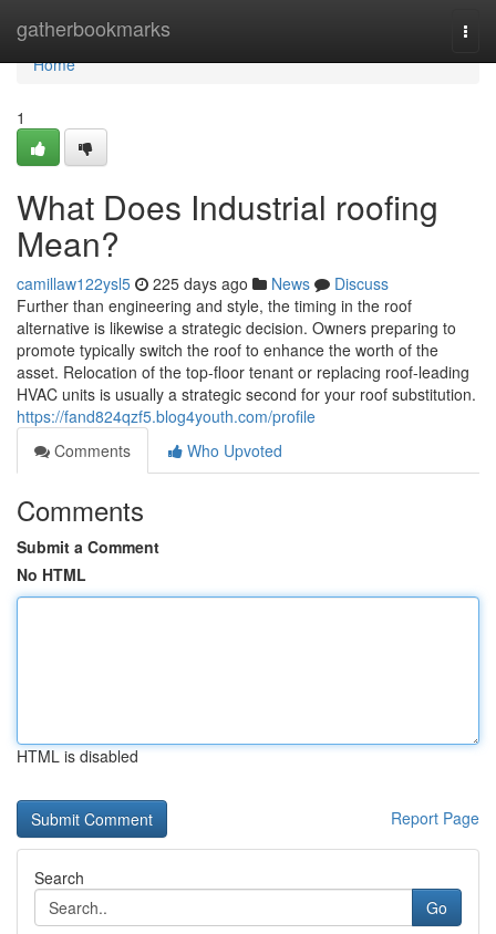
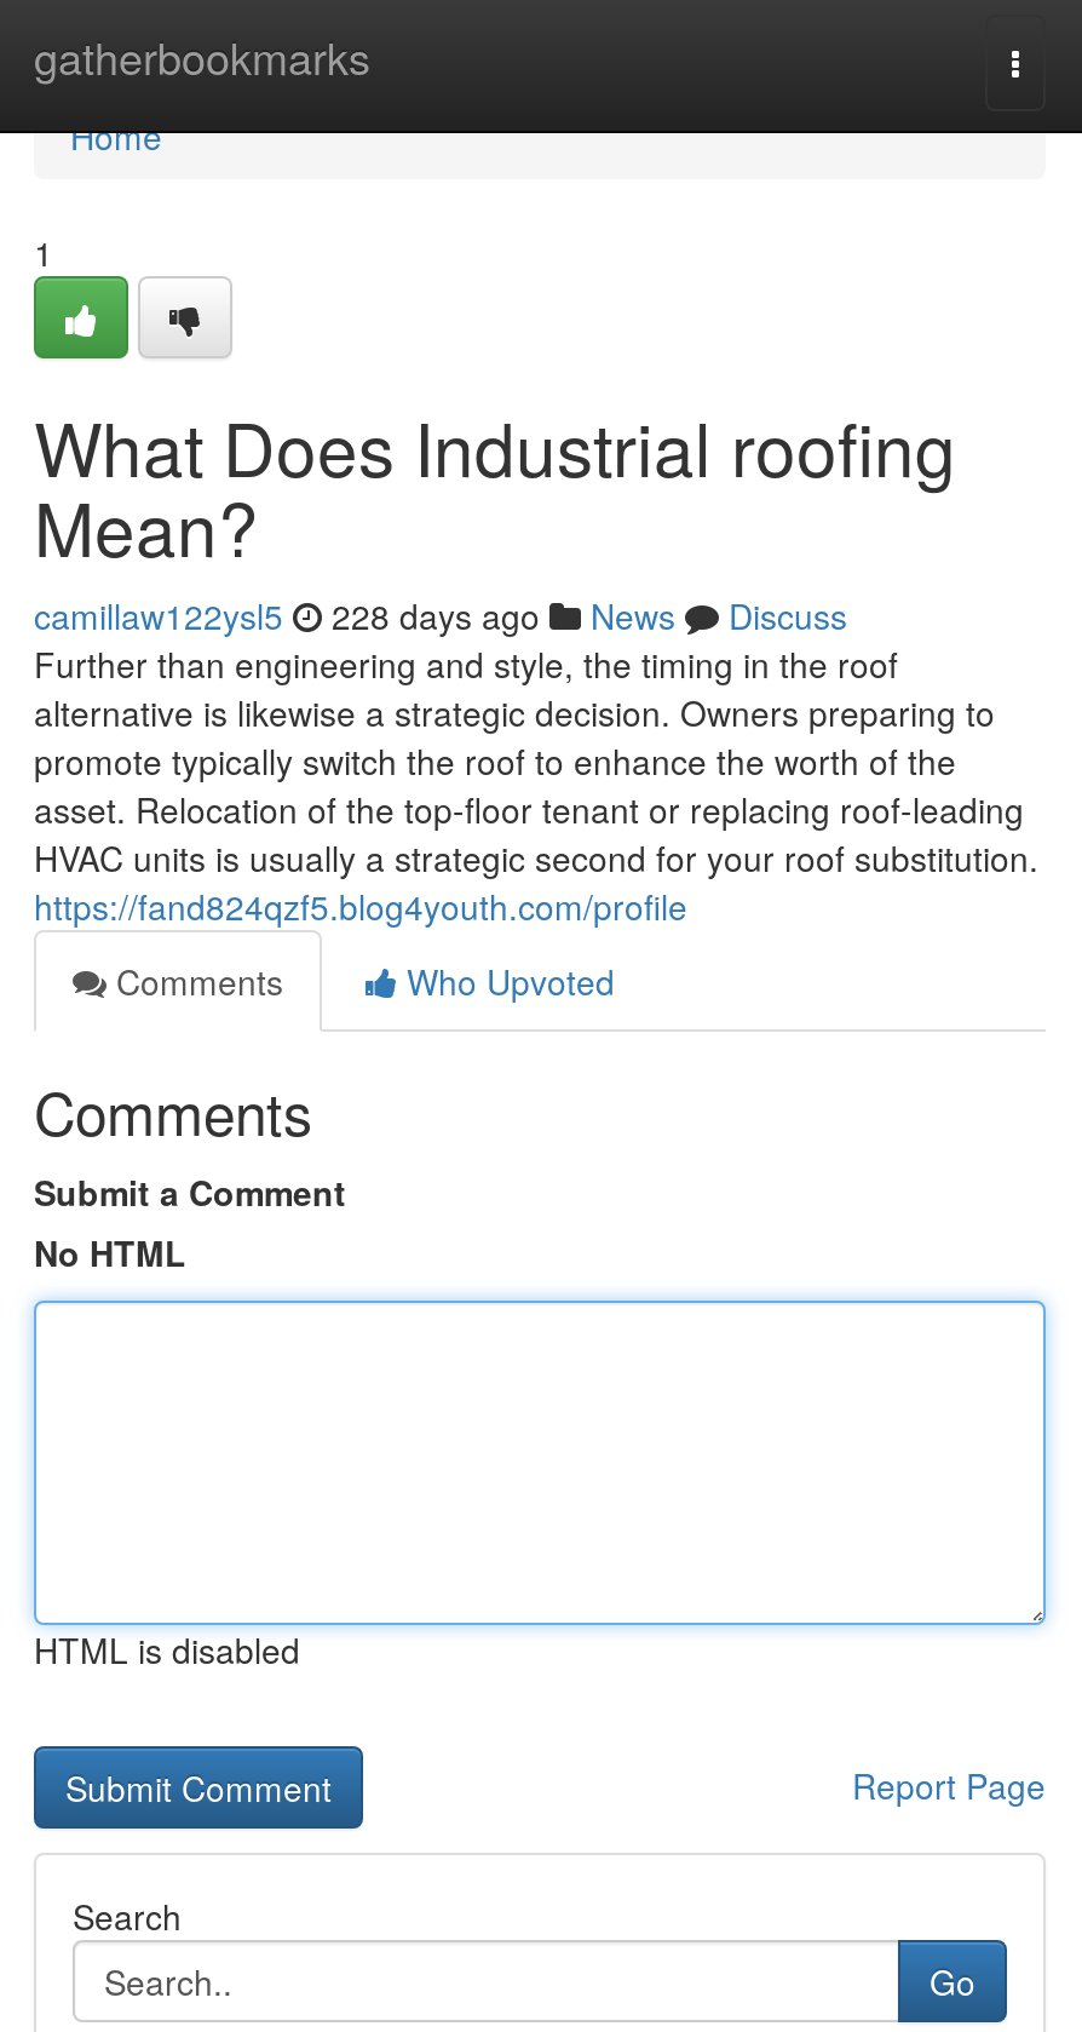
- camillaw122ysl5 225 days ago News Discuss
+ camillaw122ysl5 228 days ago News Discuss
